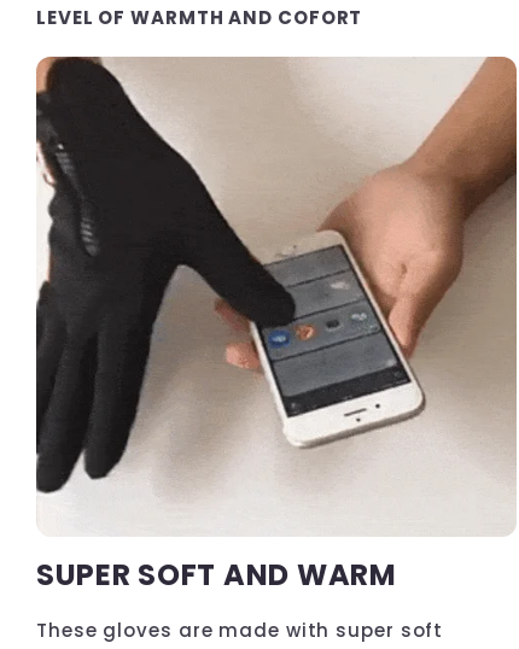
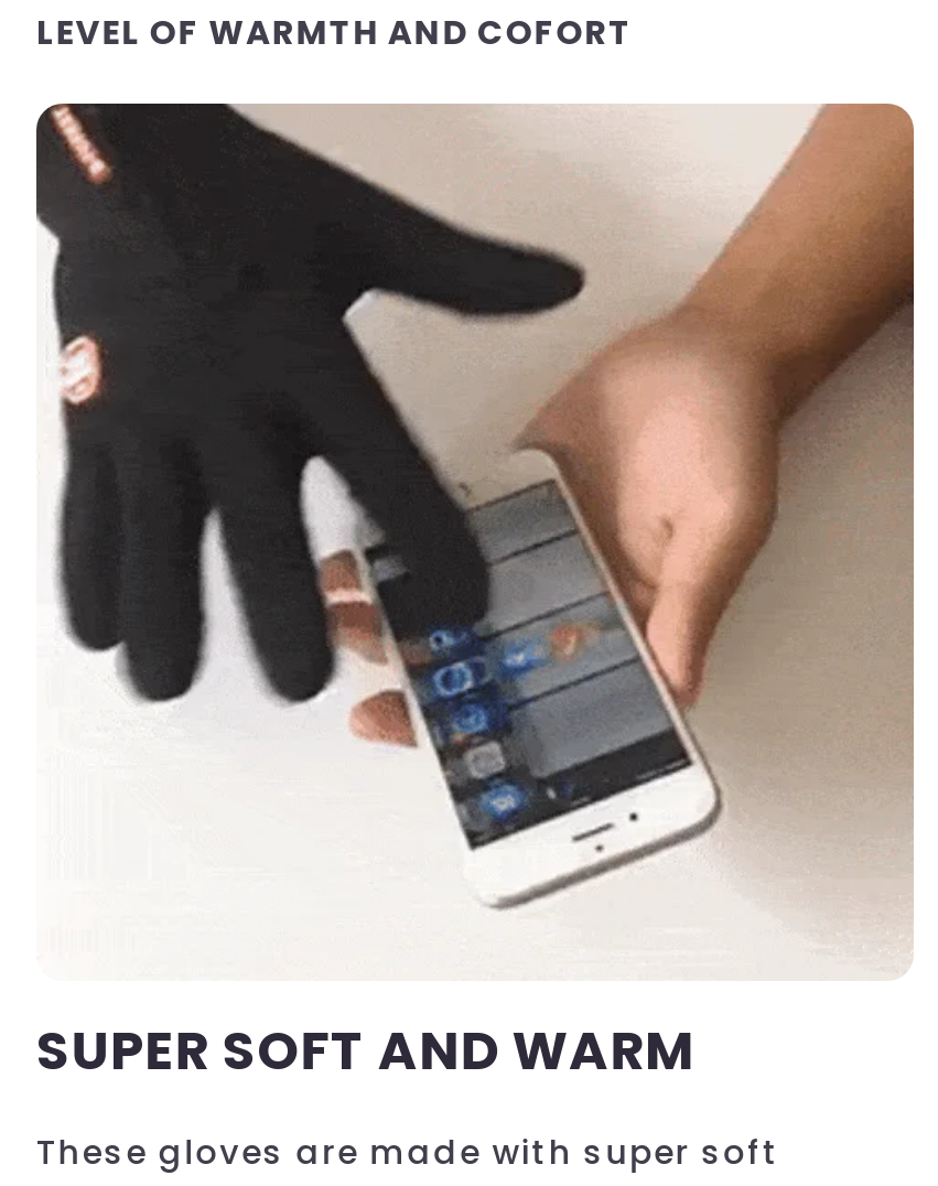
- [image]
+ [image]
